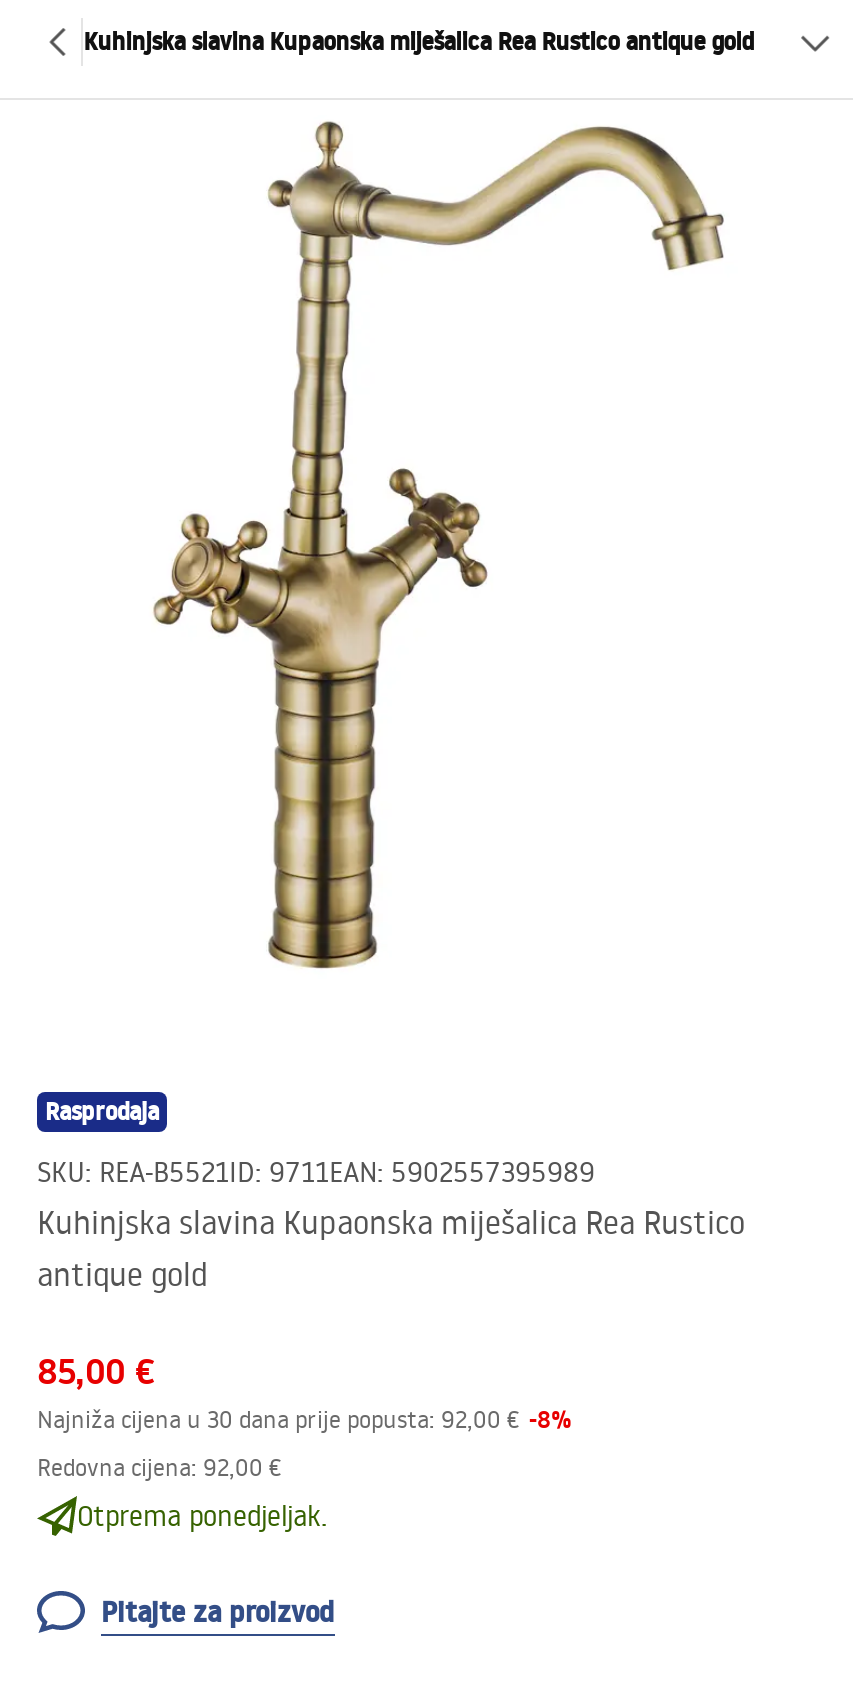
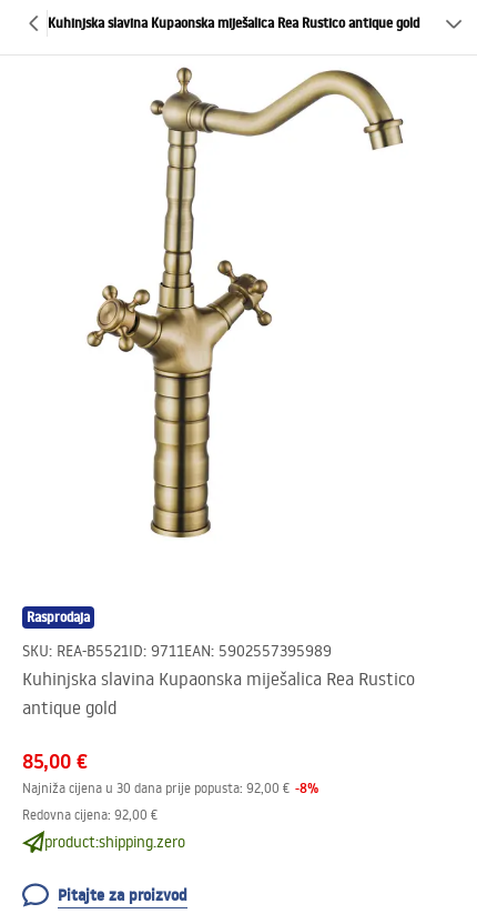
- Otprema ponedjeljak.
+ product:shipping.zero
